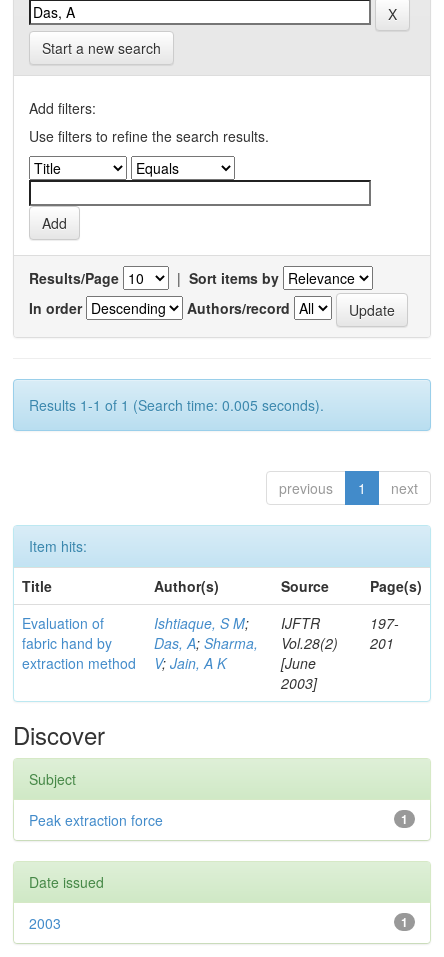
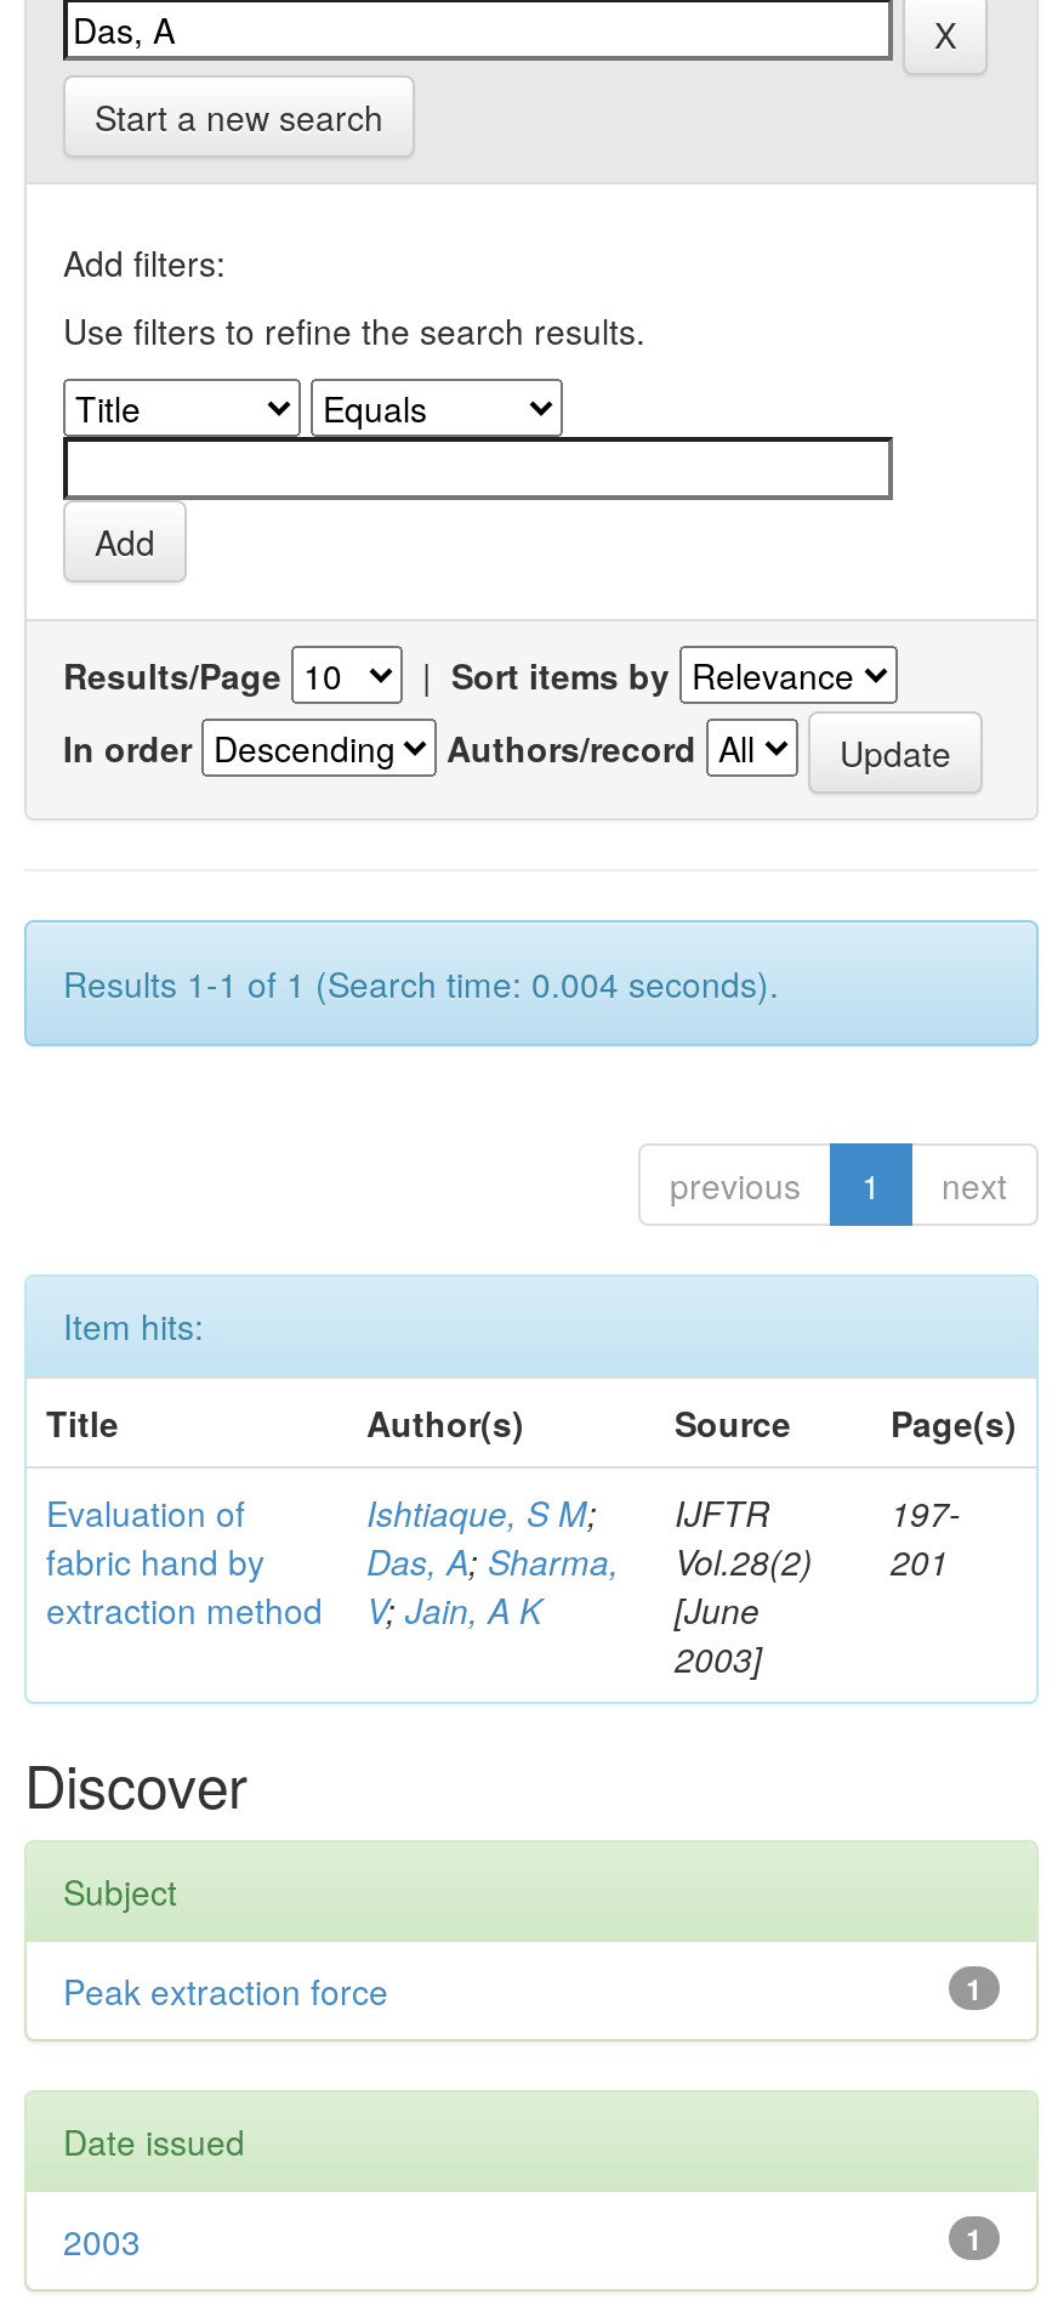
- Results 1-1 of 1 (Search time: 0.005 seconds).
+ Results 1-1 of 1 (Search time: 0.004 seconds).
